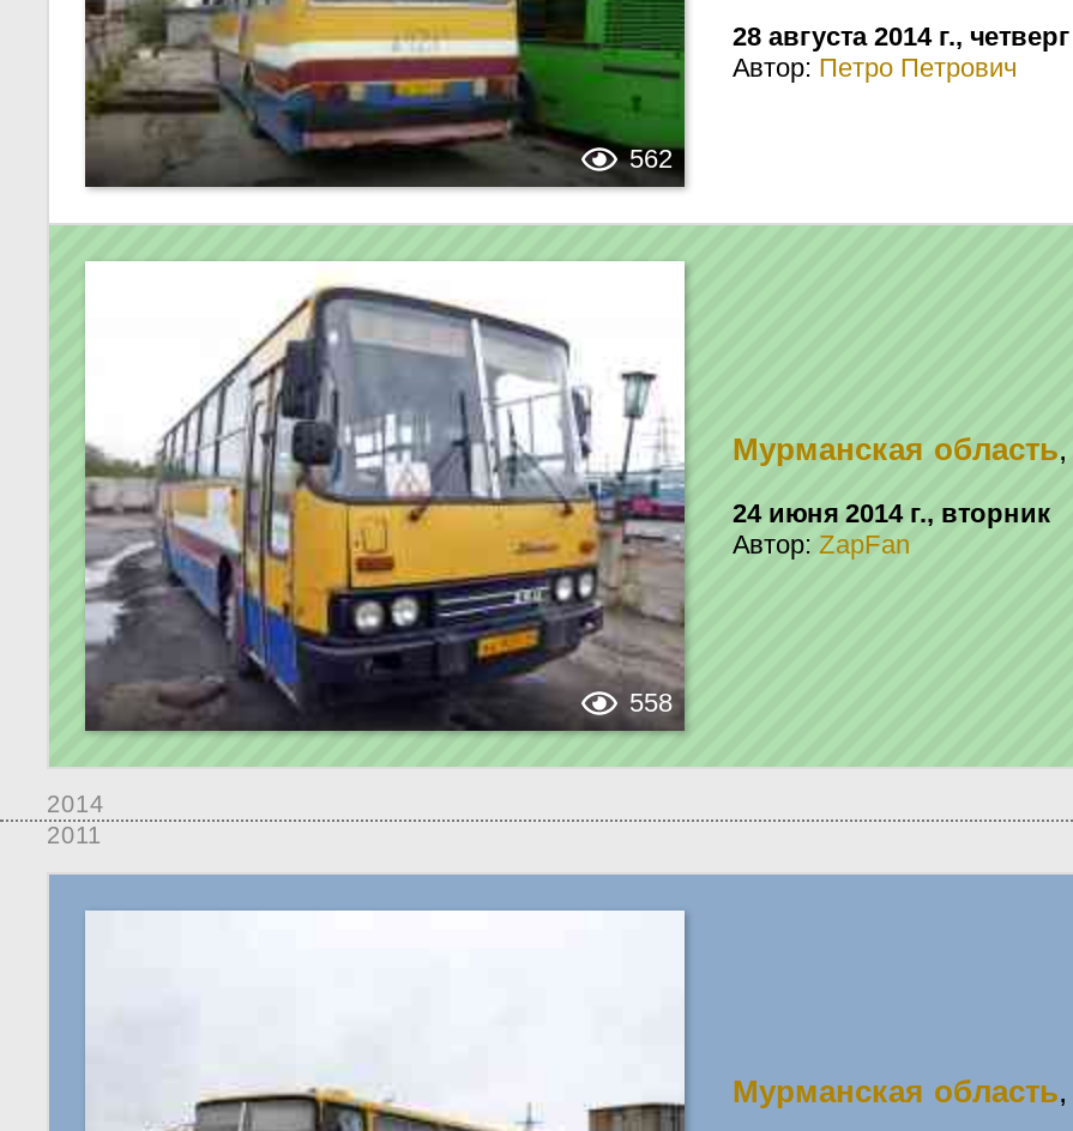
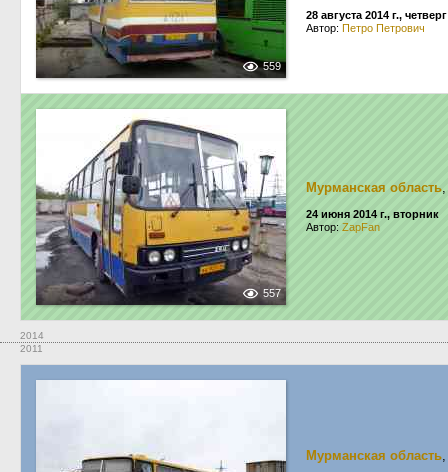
- 562
+ 559

- 558
+ 557
